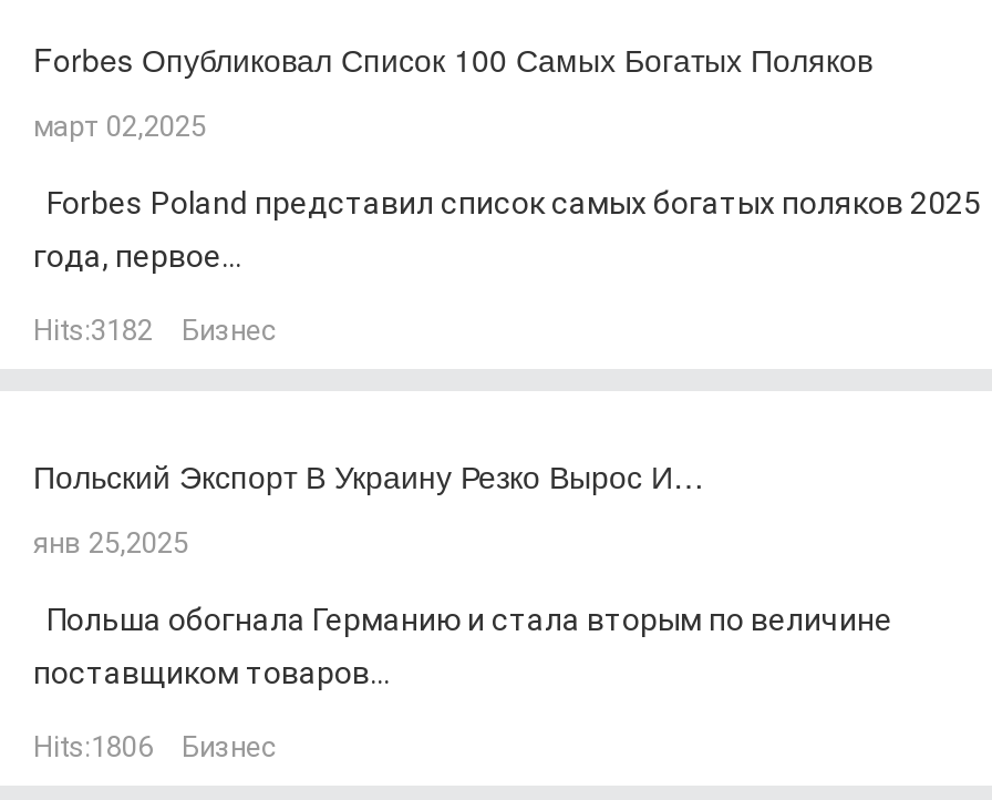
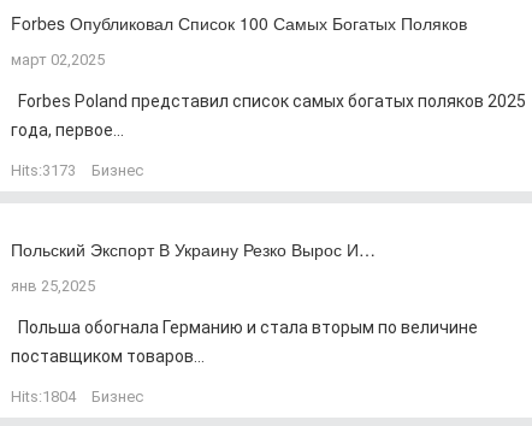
- Hits:3182 Бизнес
+ Hits:3173 Бизнес

- Hits:1806 Бизнес
+ Hits:1804 Бизнес
